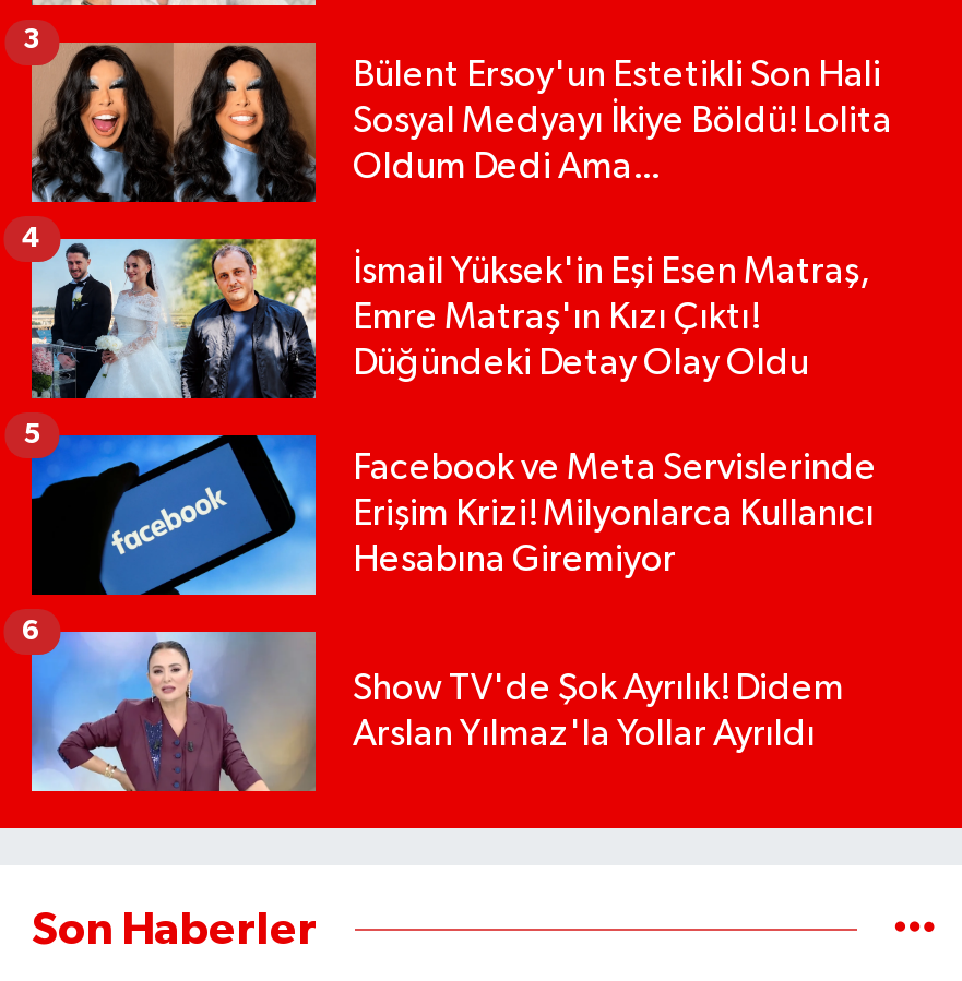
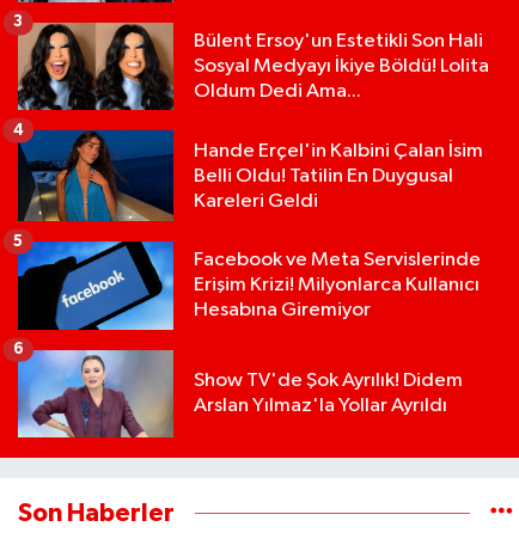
- [image]
- İsmail Yüksek'in Eşi Esen Matraş,
- Emre Matraş'ın Kızı Çıktı!
- Düğündeki Detay Olay Oldu
+ [image]
+ Hande Erçel'in Kalbini Çalan İsim
+ Belli Oldu! Tatilin En Duygusal
+ Kareleri Geldi
